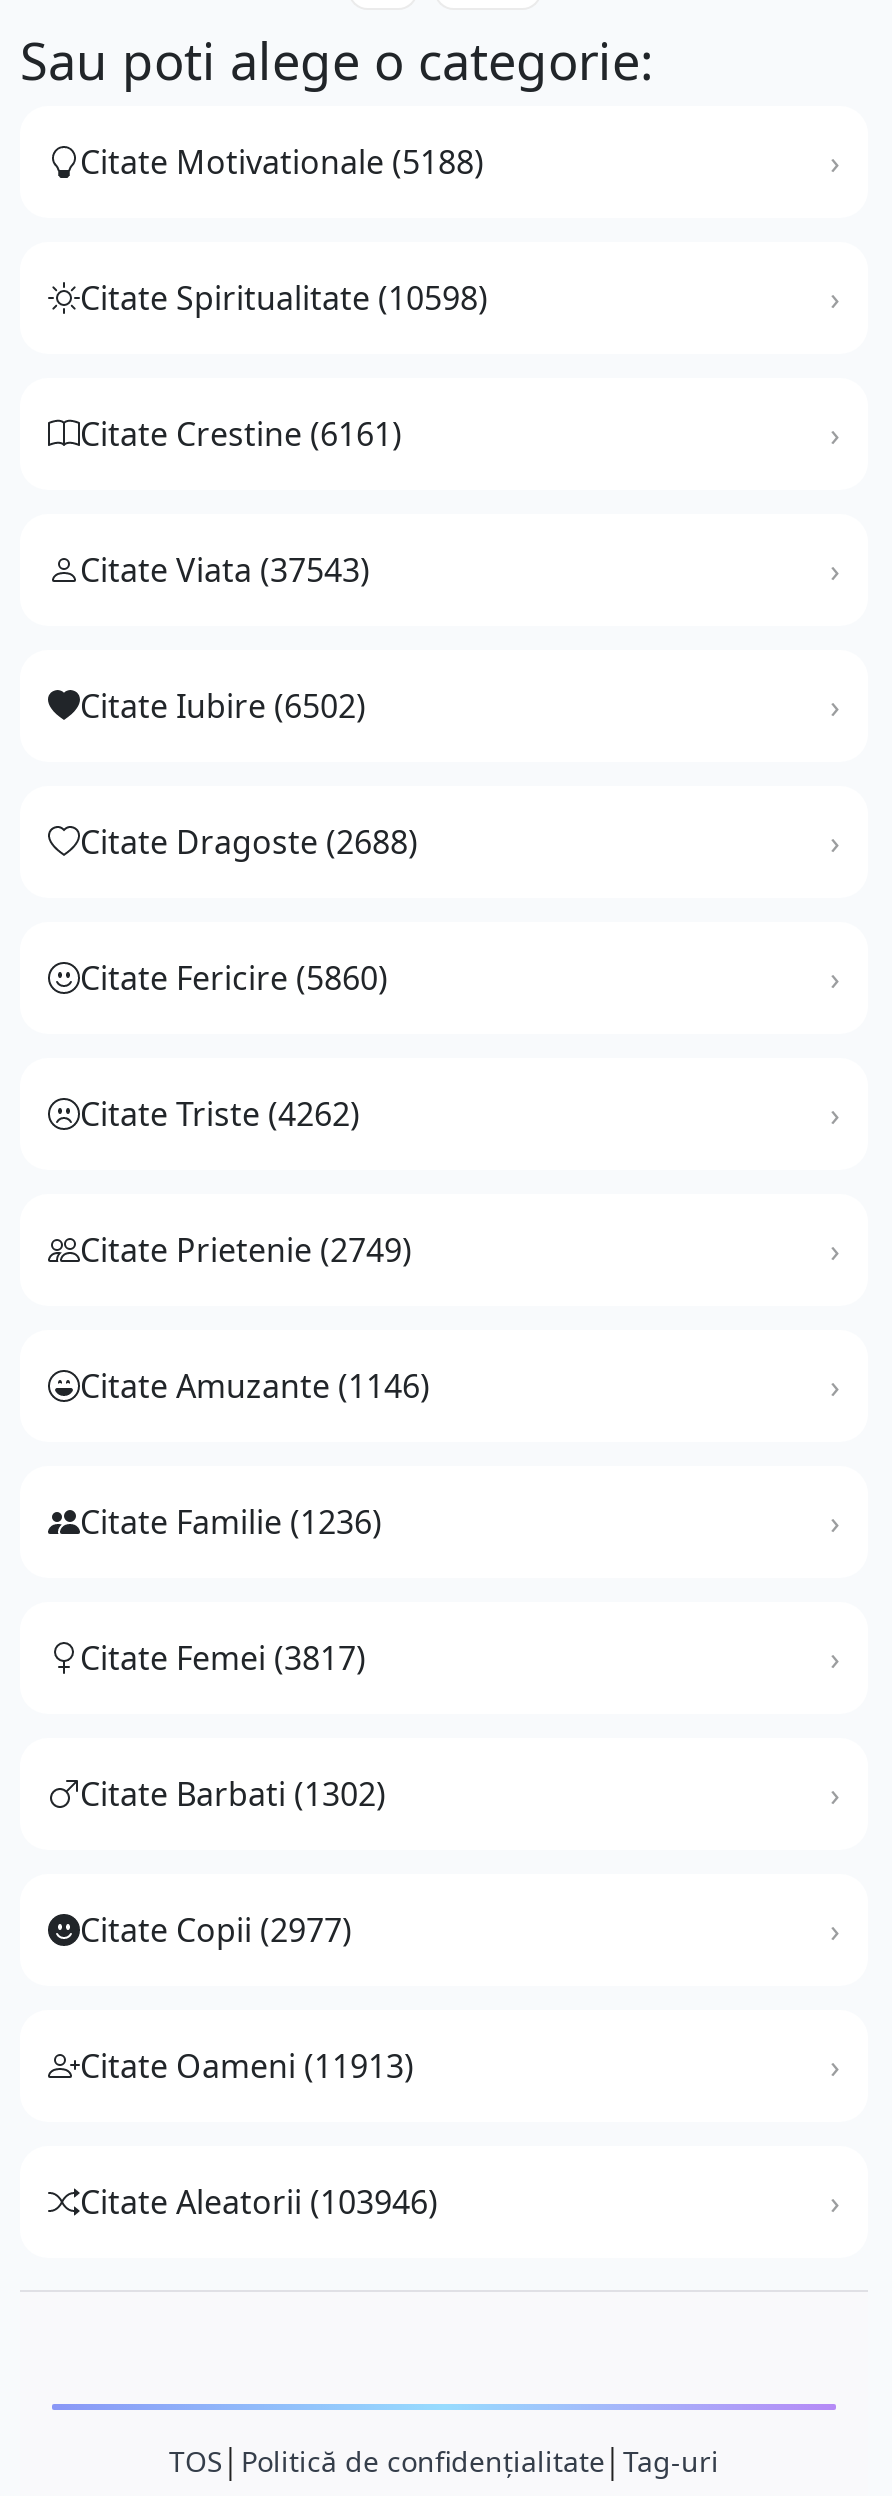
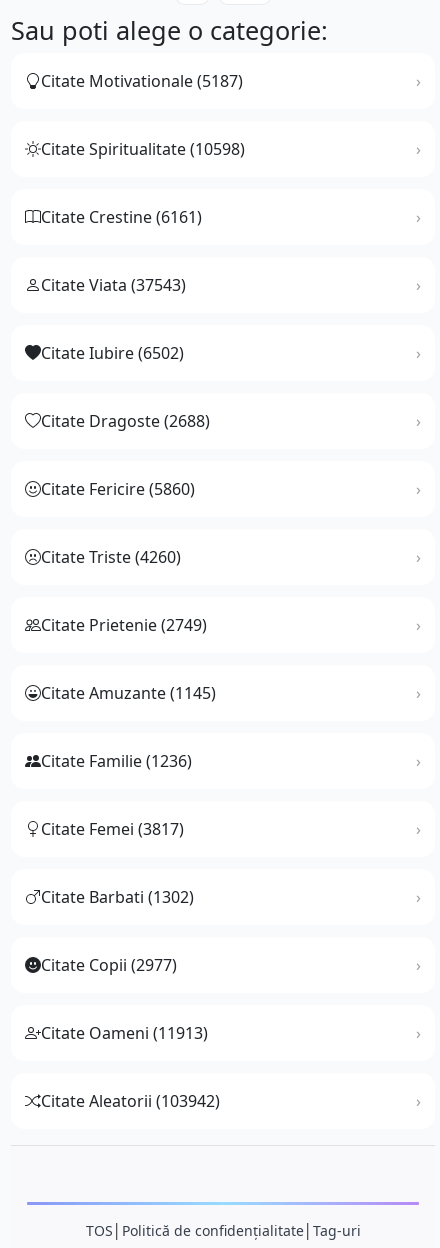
- Citate Motivationale (5188)
+ Citate Motivationale (5187)

- Citate Triste (4262)
+ Citate Triste (4260)

- Citate Amuzante (1146)
+ Citate Amuzante (1145)

- Citate Aleatorii (103946)
+ Citate Aleatorii (103942)
